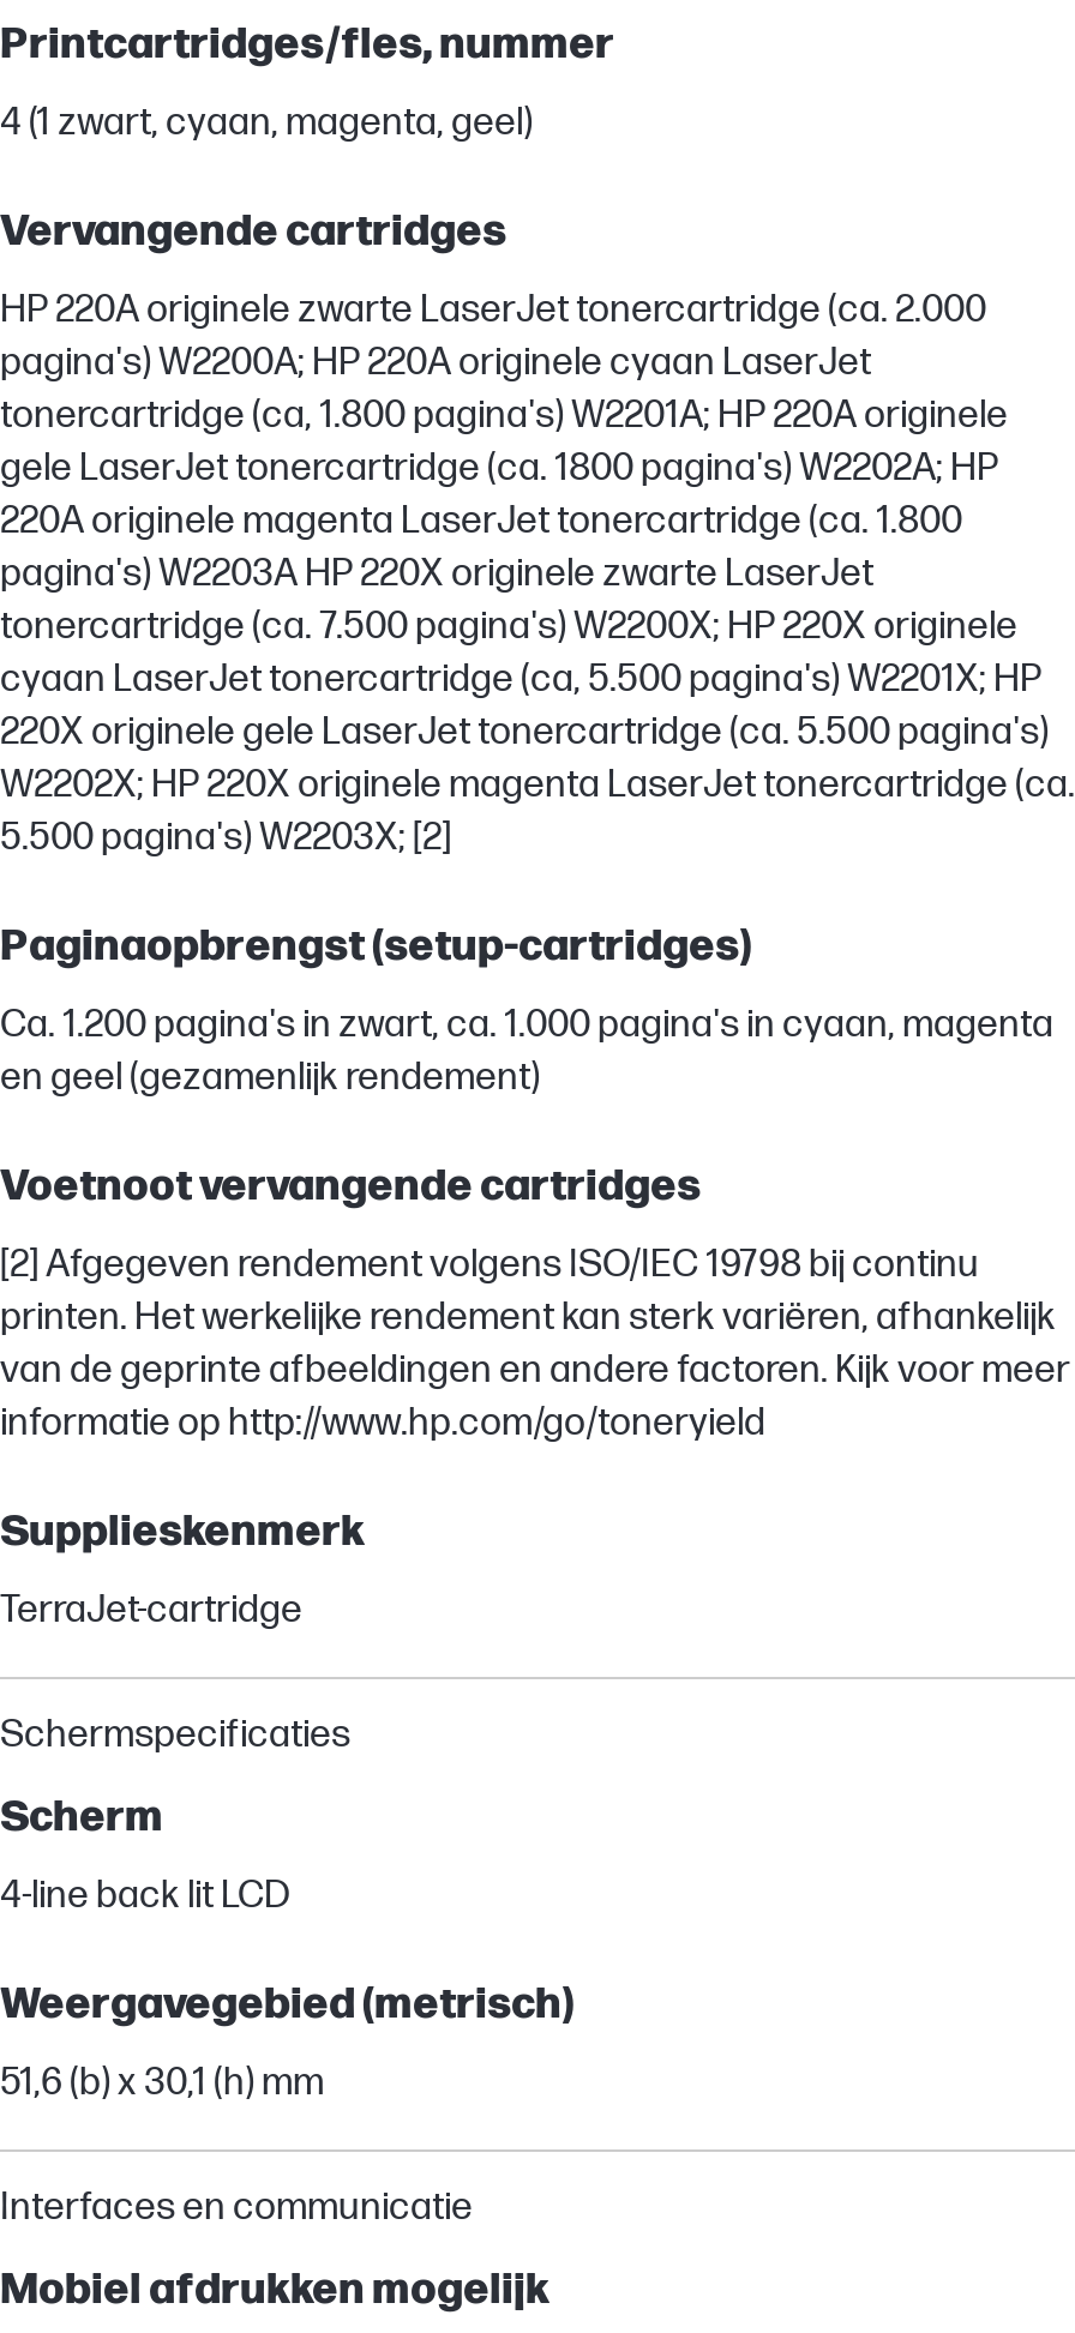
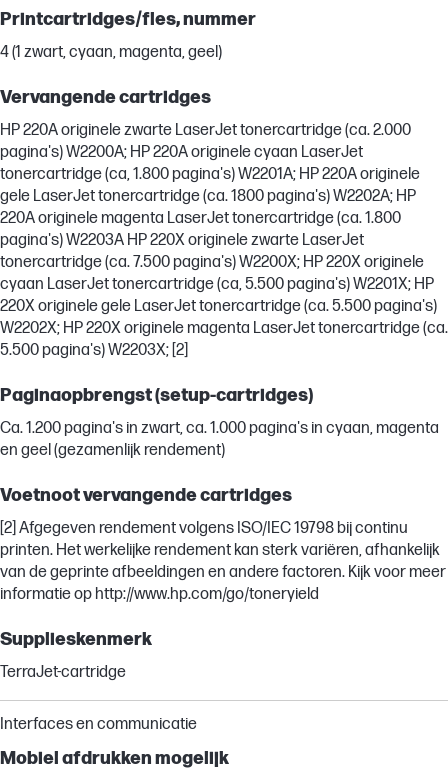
- Schermspecificaties
- Scherm
- 4-line back lit LCD
- Weergavegebied (metrisch)
- 51,6 (b) x 30,1 (h) mm
